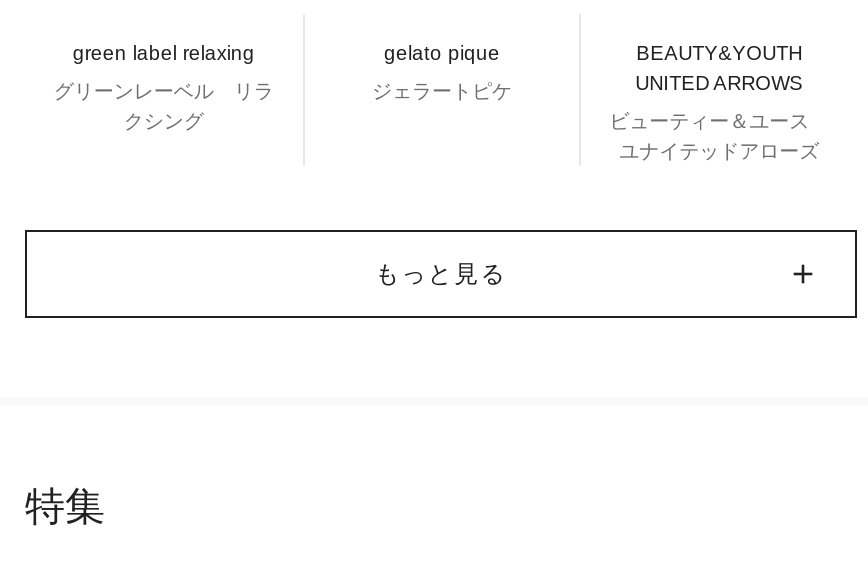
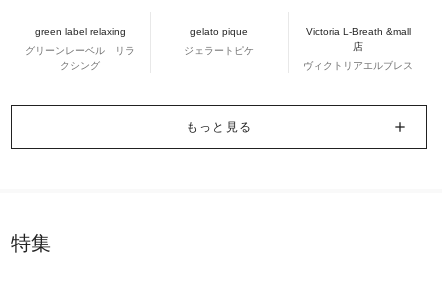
- BEAUTY&YOUTH
- UNITED ARROWS
+ Victoria L-Breath &mall
+ 店

- ビューティー＆ユース
- ユナイテッドアローズ
+ ヴィクトリアエルブレス
